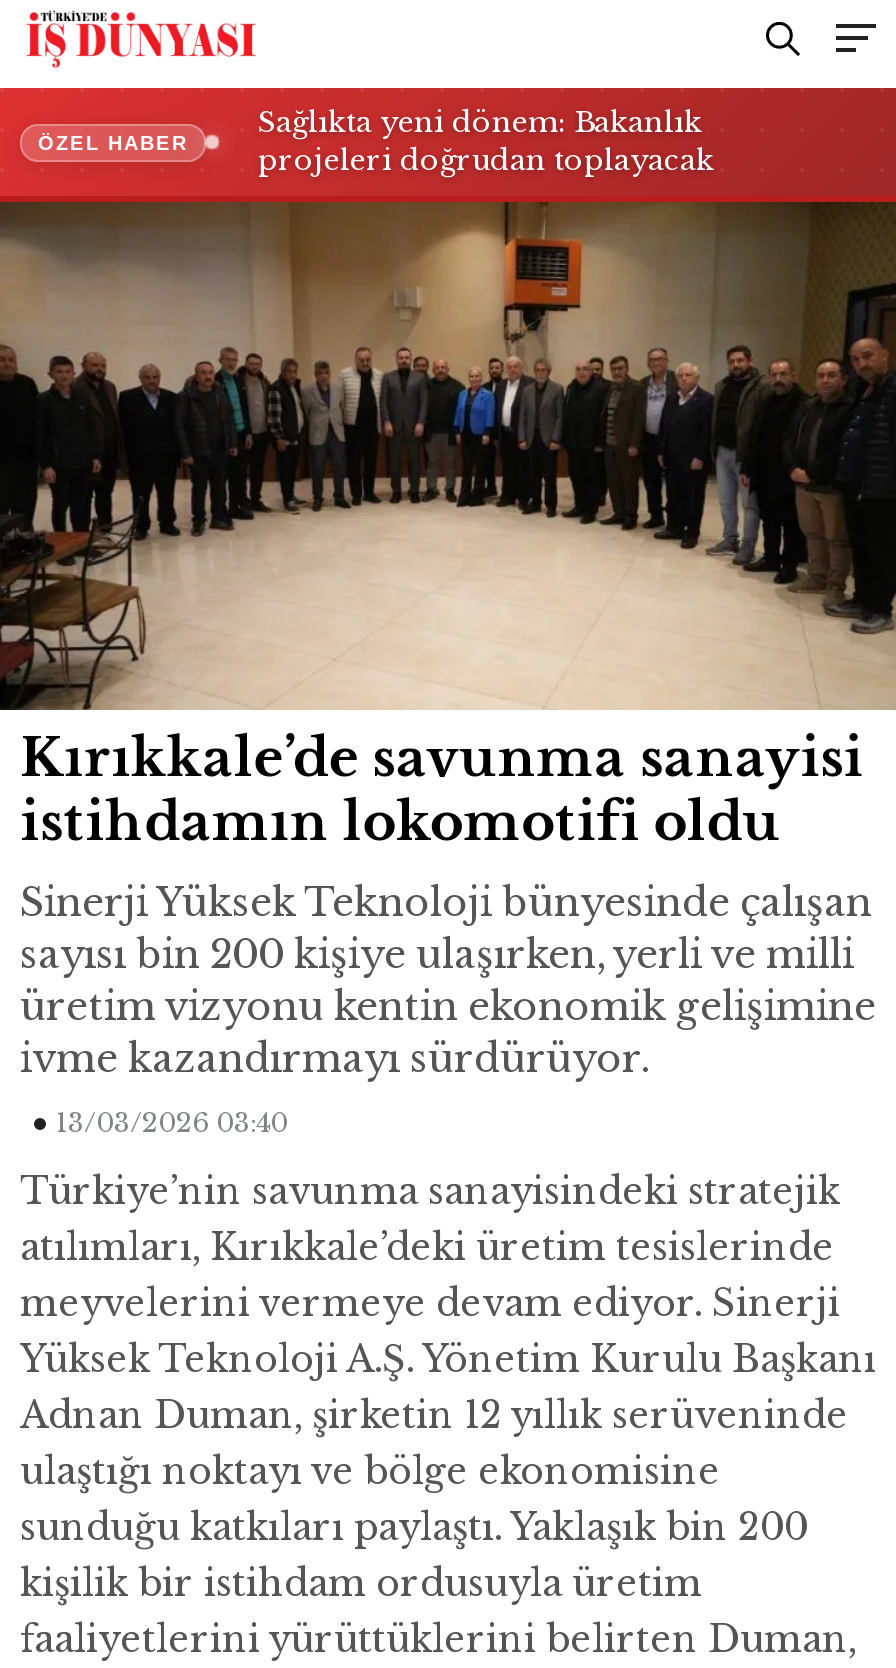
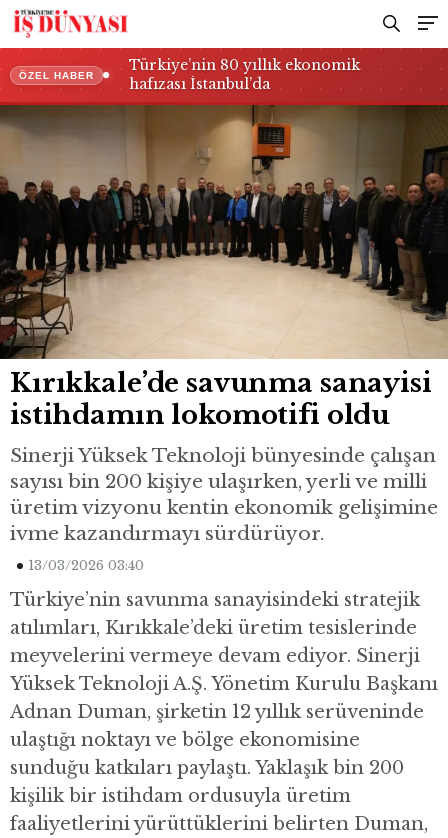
- Sağlıkta yeni dönem: Bakanlık
- projeleri doğrudan toplayacak
+ Türkiye’nin 80 yıllık ekonomik
+ hafızası İstanbul’da
